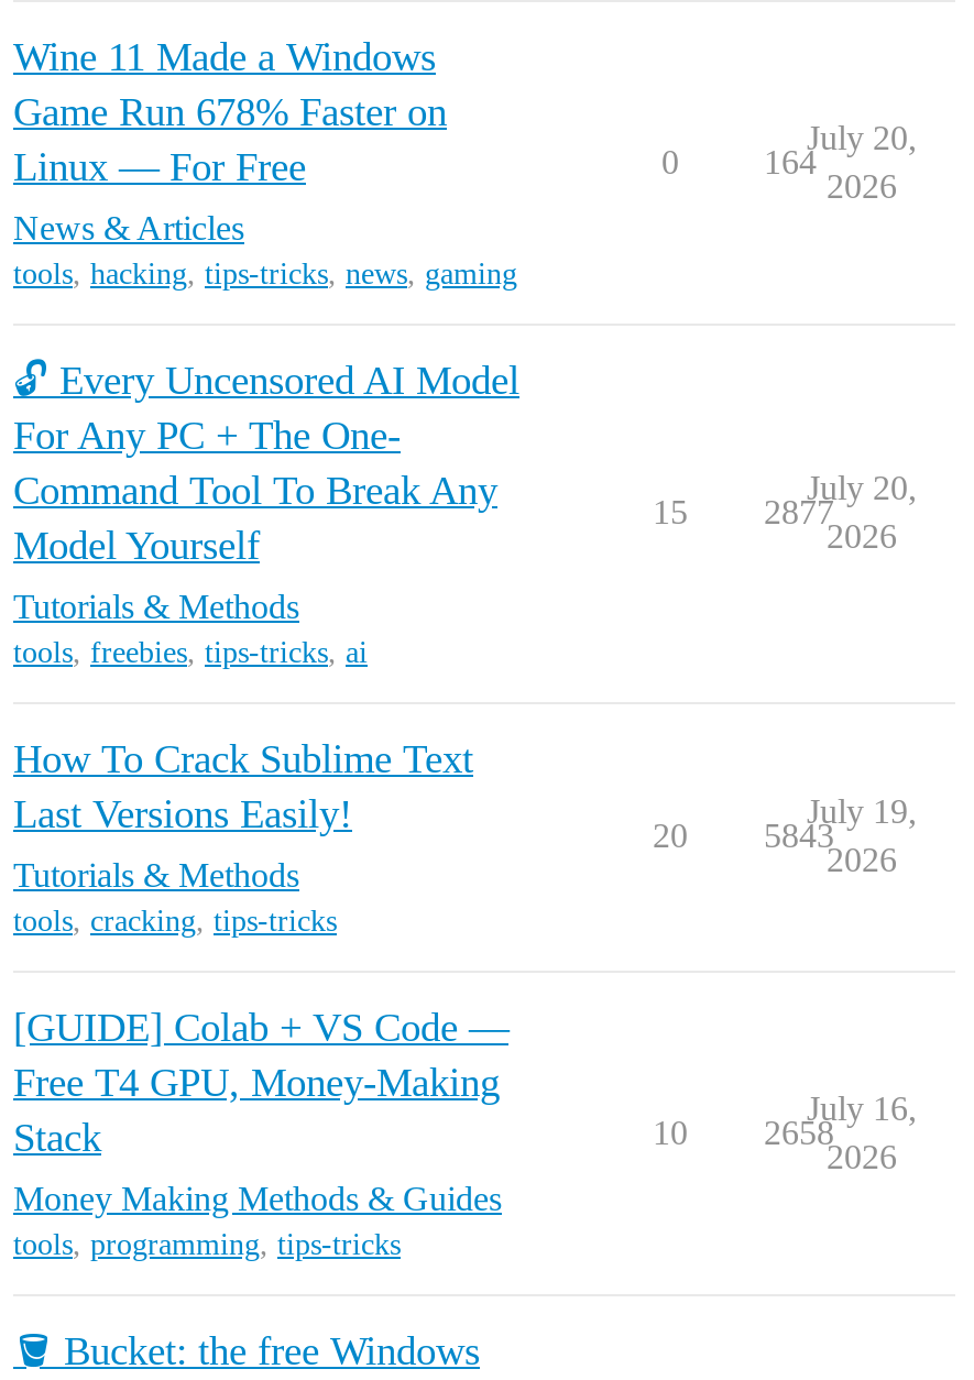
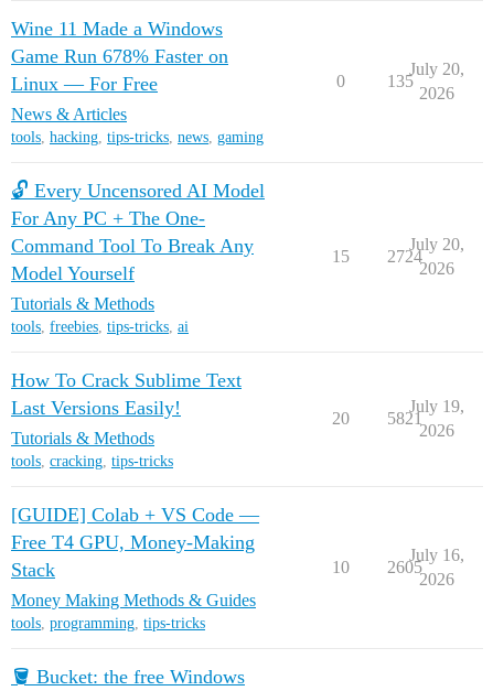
- 164
+ 135

- 2877
+ 2724

- 5843
+ 5821

- 2658
+ 2605
